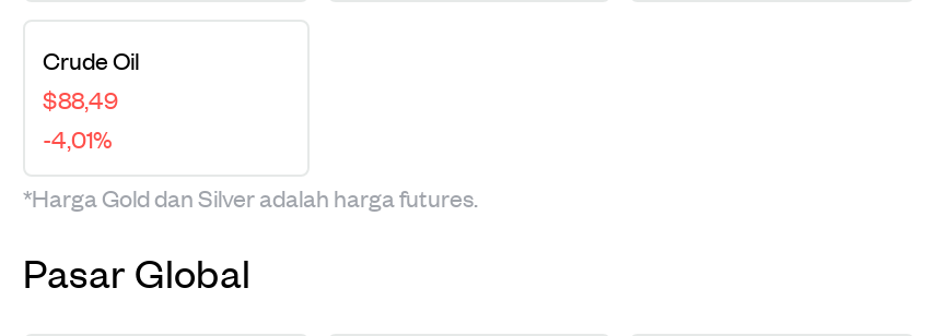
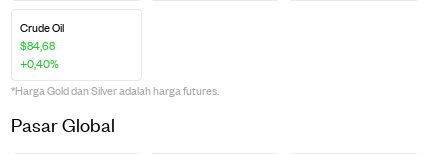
- $88,49
+ $84,68

- -4,01%
+ +0,40%
